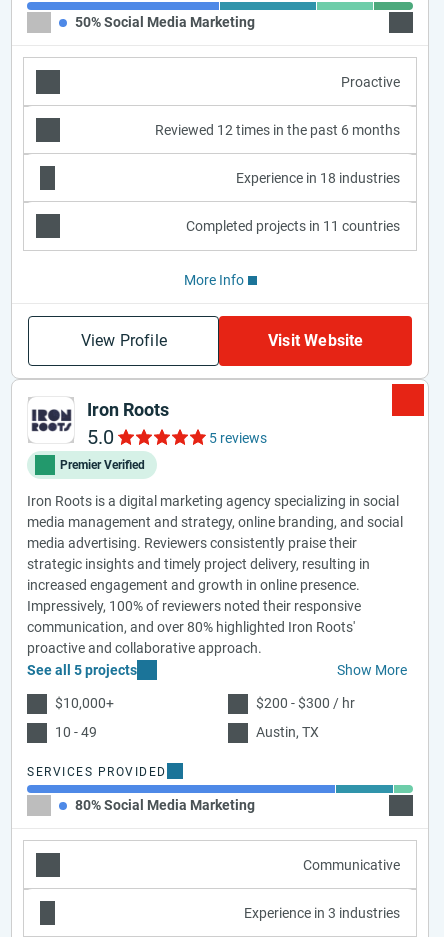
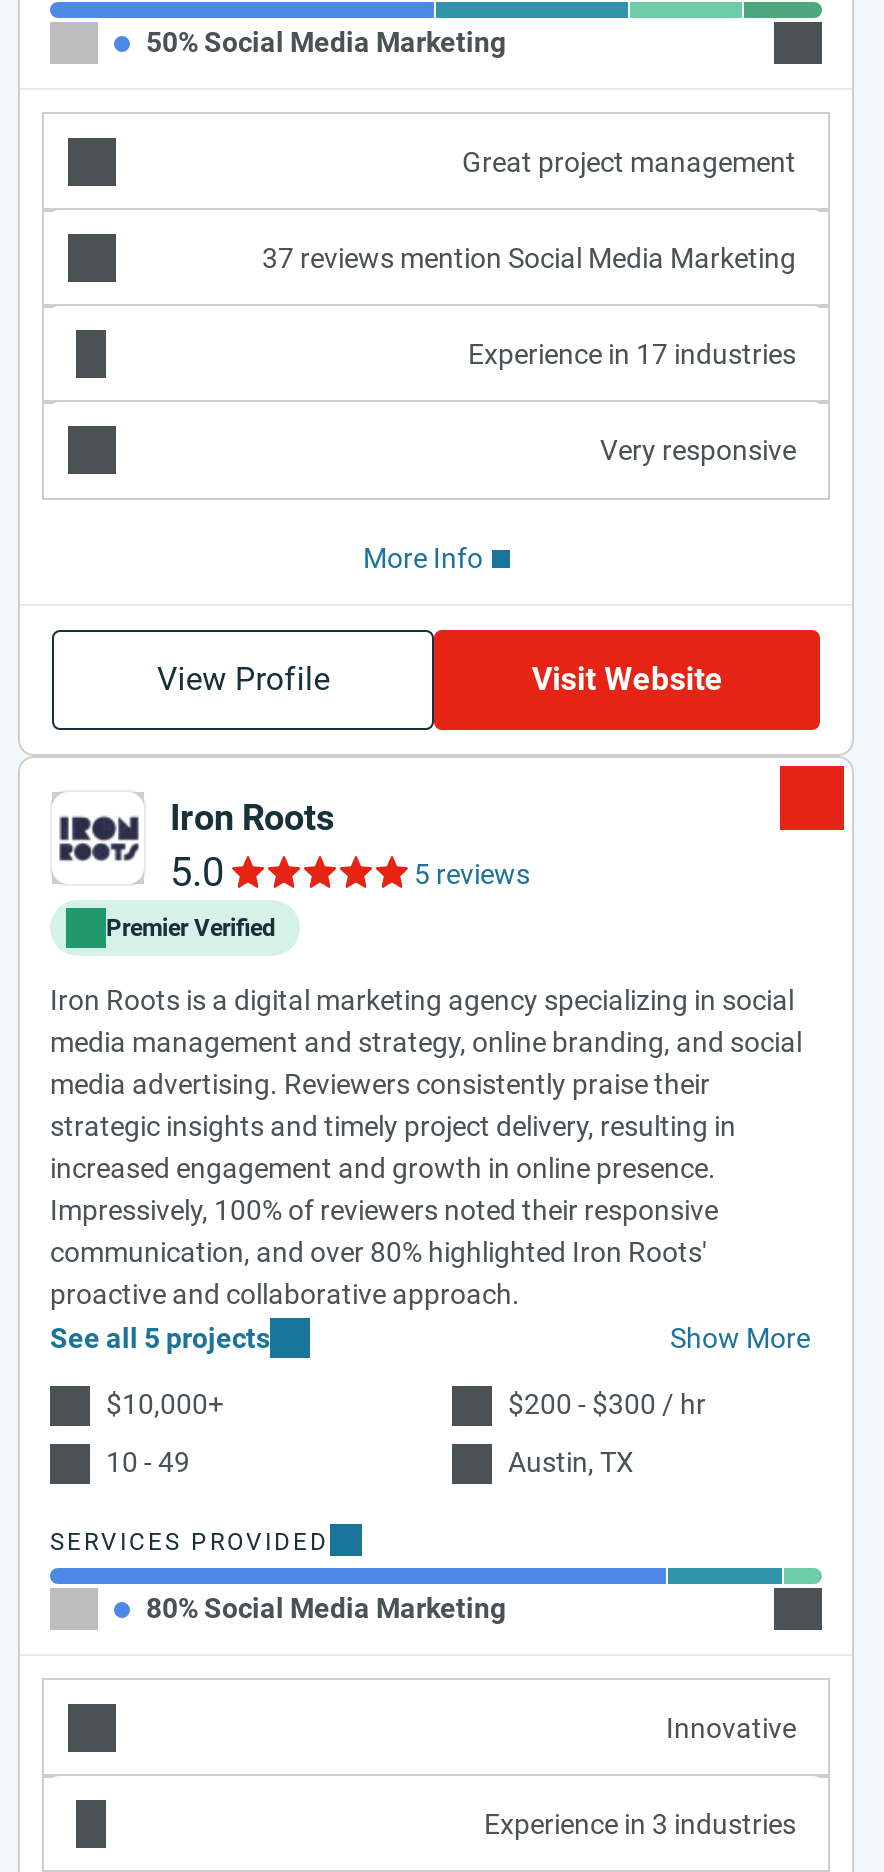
- Proactive
+ Great project management

- Reviewed 12 times in the past 6 months
+ 37 reviews mention Social Media Marketing

- Experience in 18 industries
+ Experience in 17 industries

- Completed projects in 11 countries
+ Very responsive

- Communicative
+ Innovative
